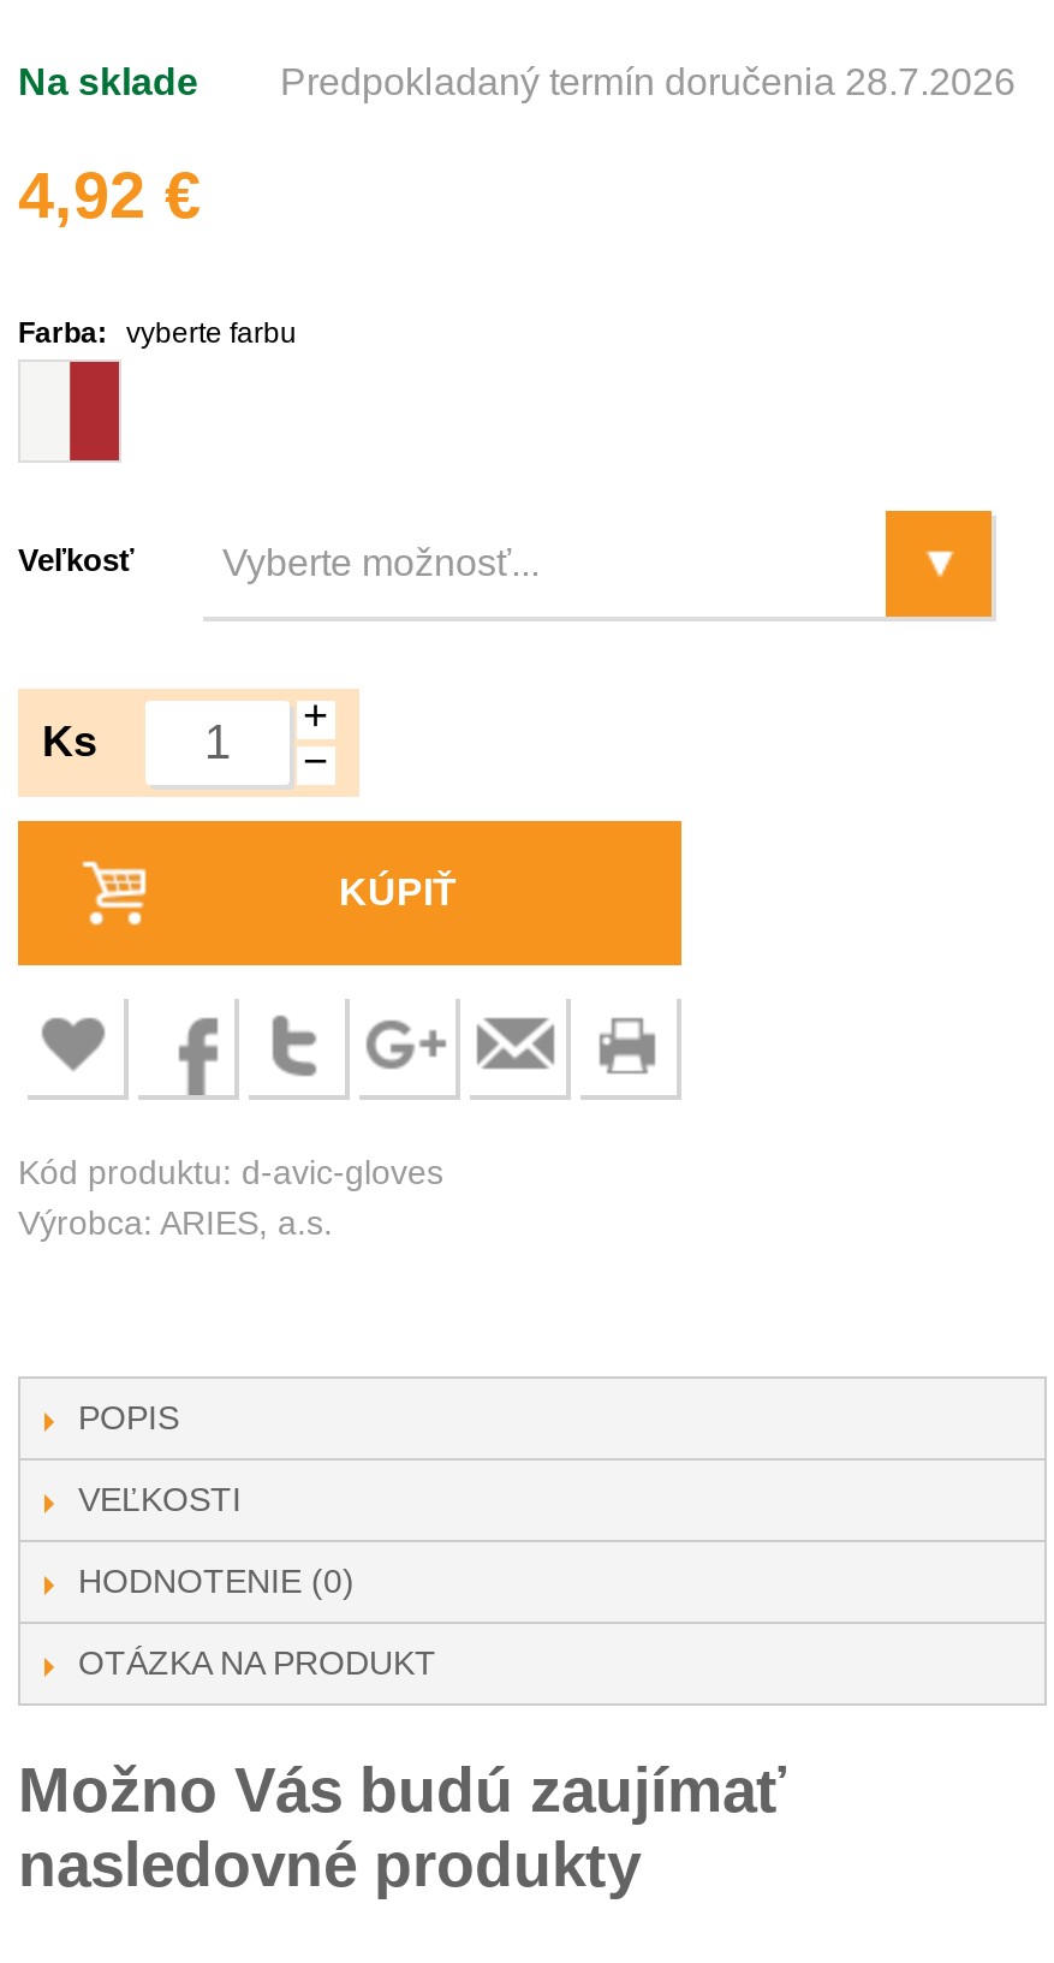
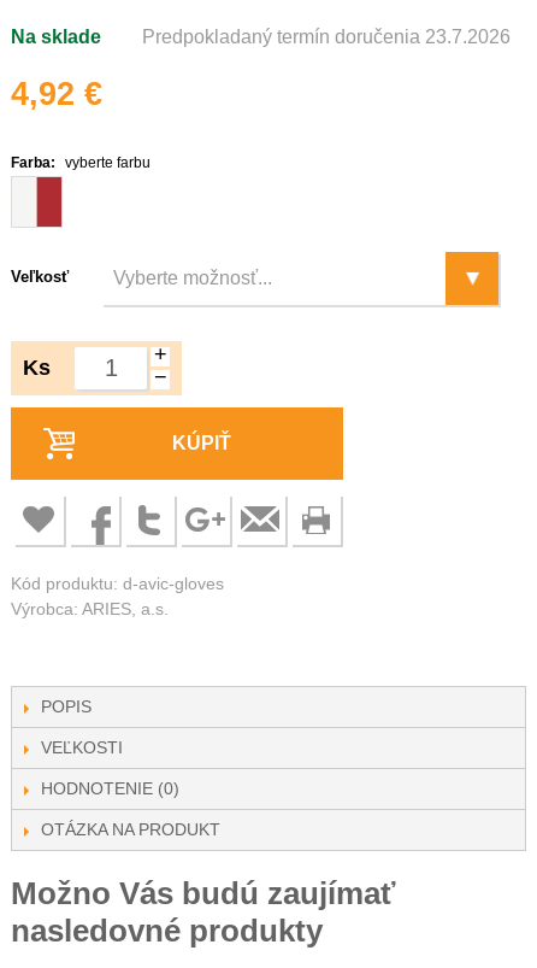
- Predpokladaný termín doručenia 28.7.2026
+ Predpokladaný termín doručenia 23.7.2026
